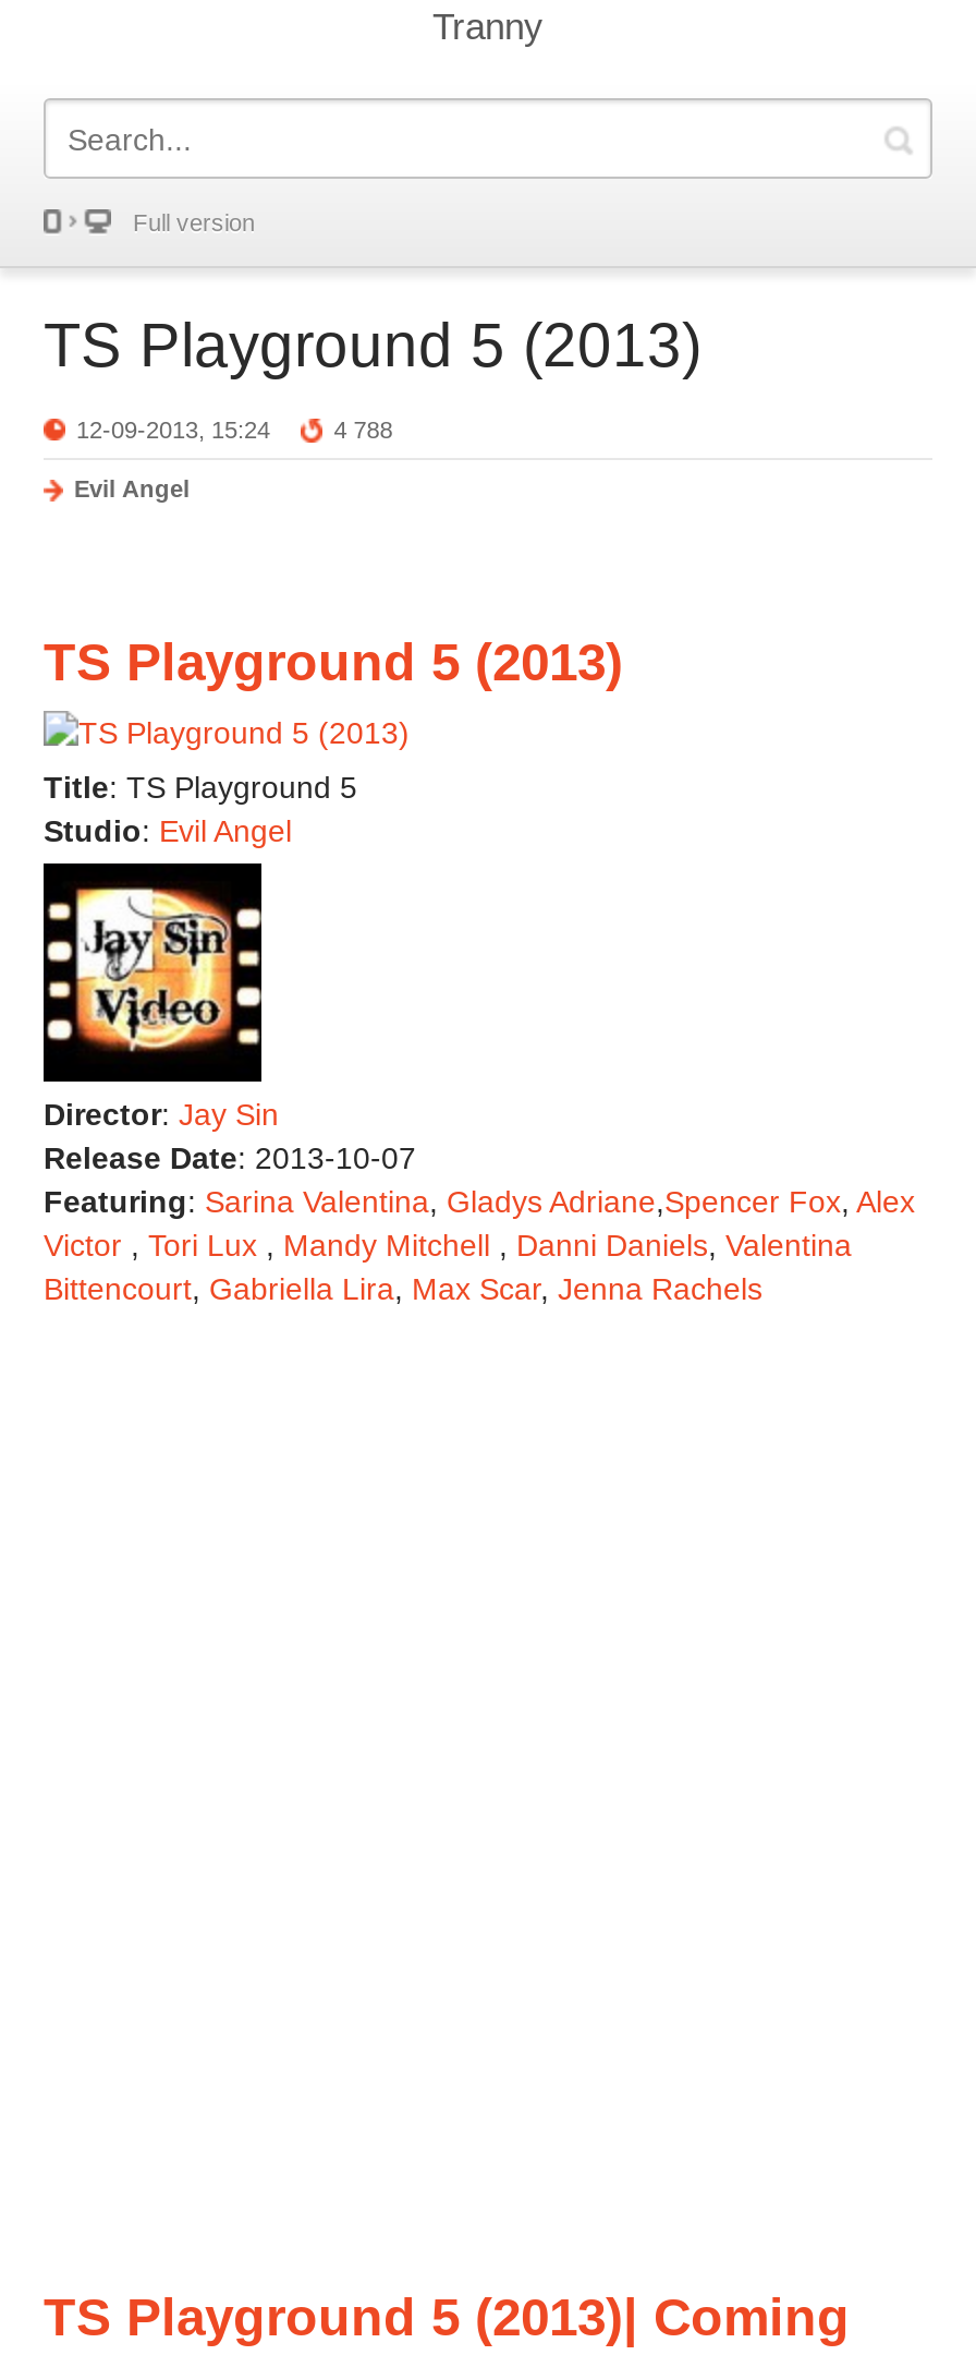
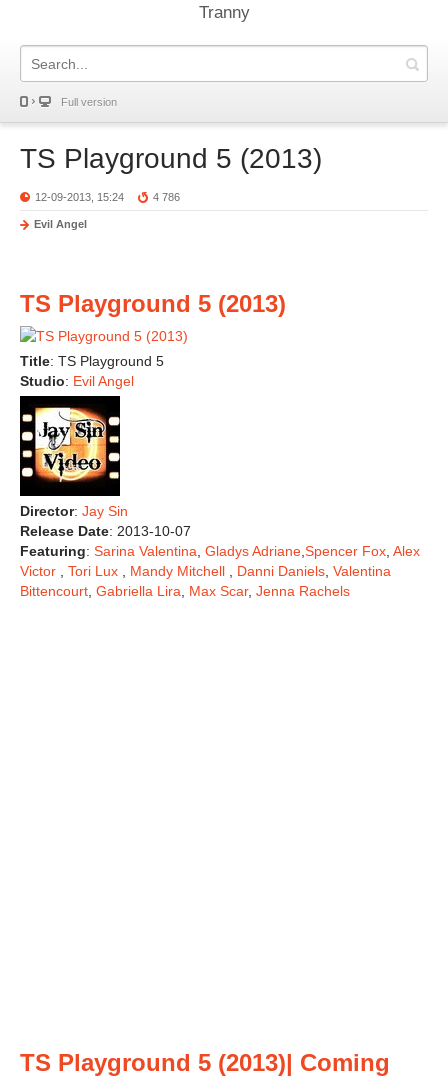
- 4 788
+ 4 786
